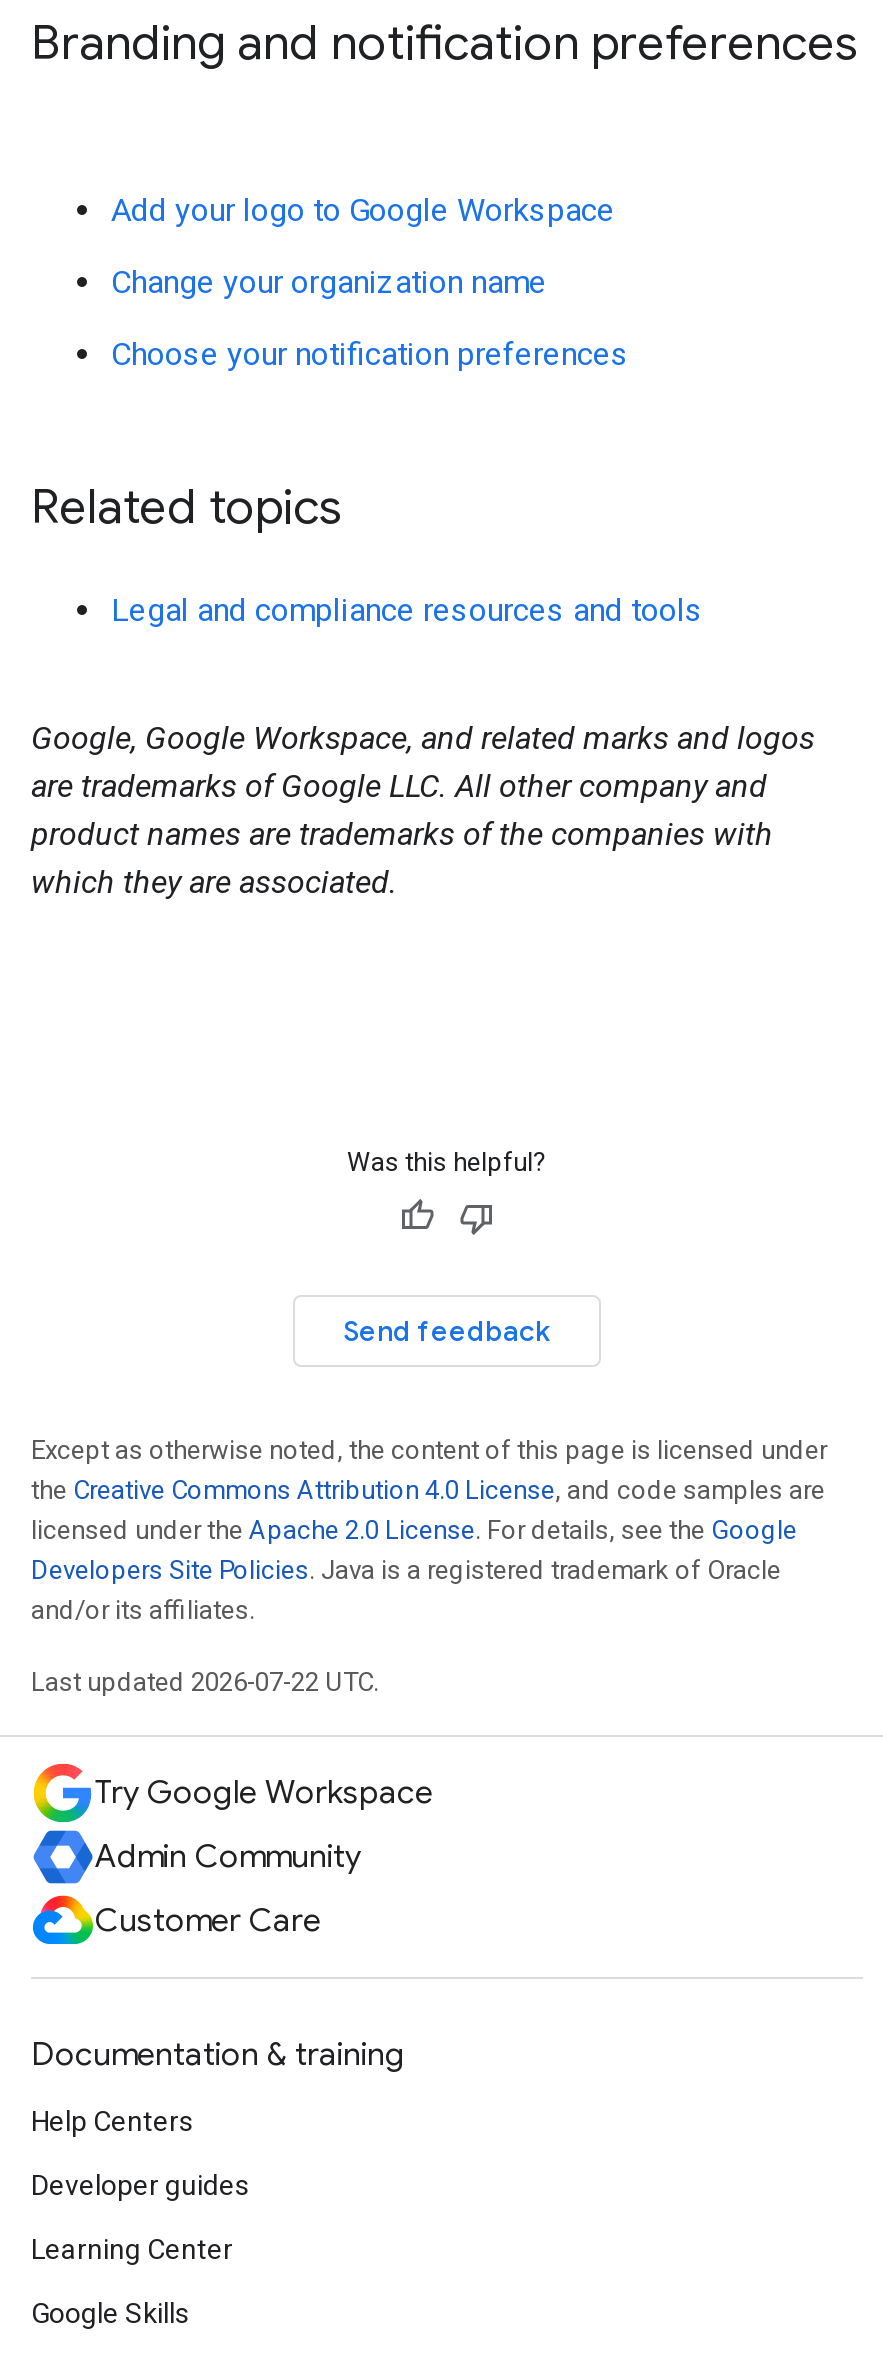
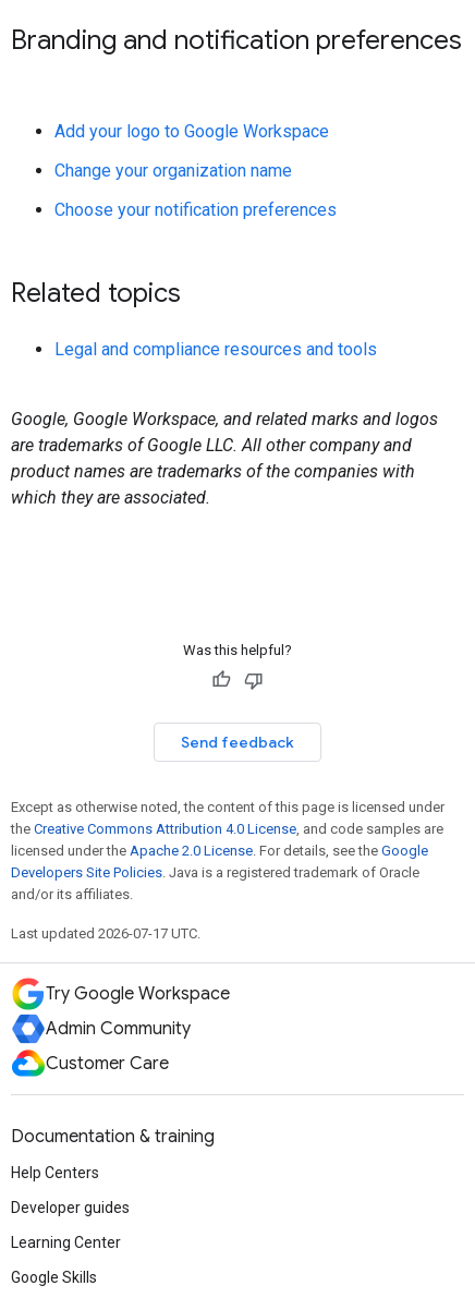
- Last updated 2026-07-22 UTC.
+ Last updated 2026-07-17 UTC.
